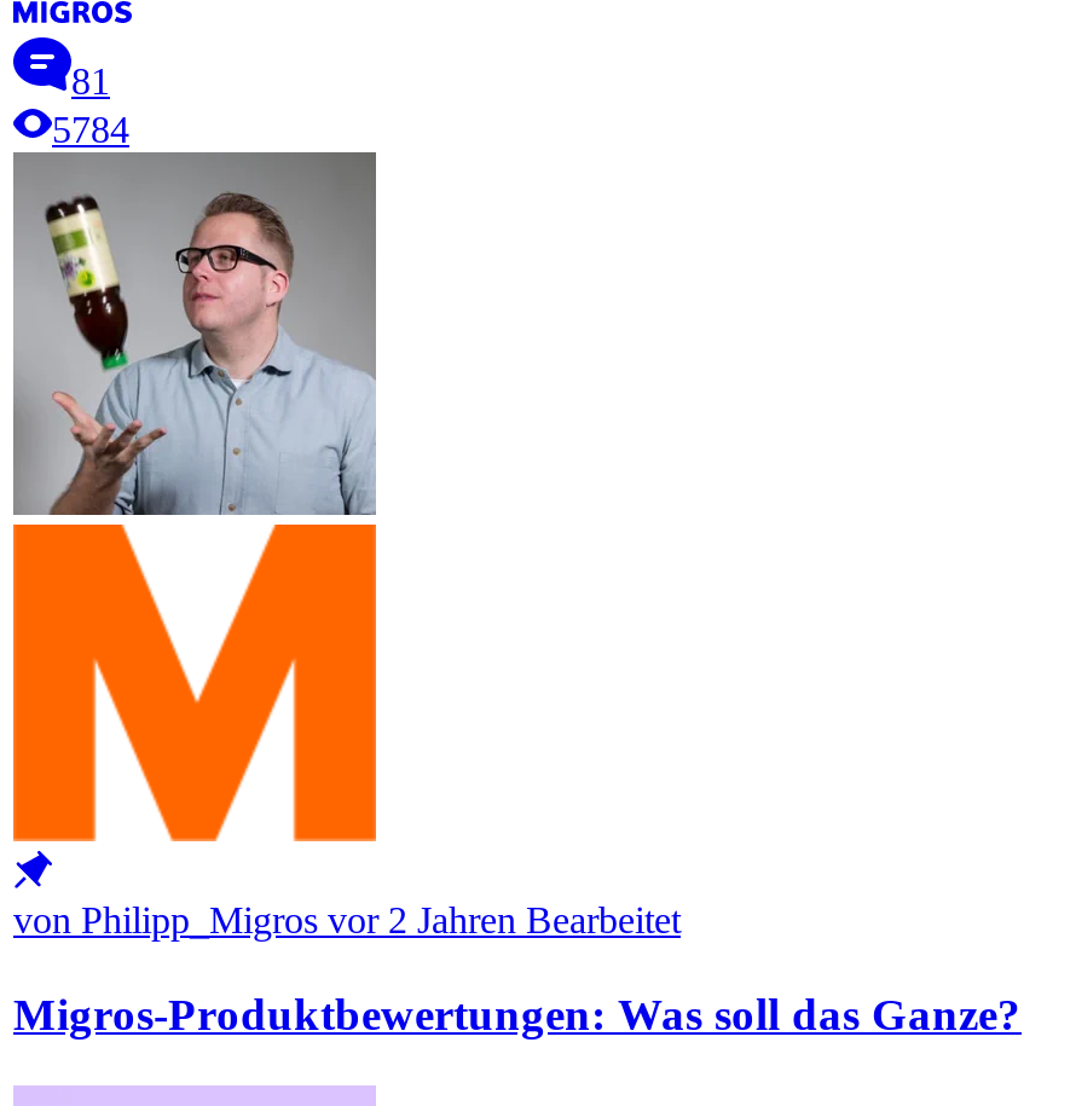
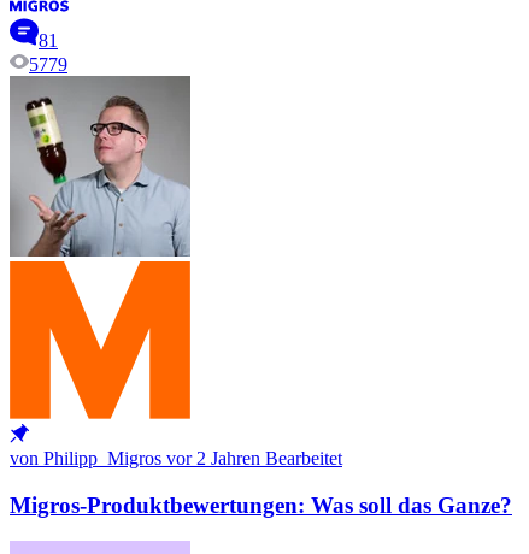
- 5784
+ 5779
